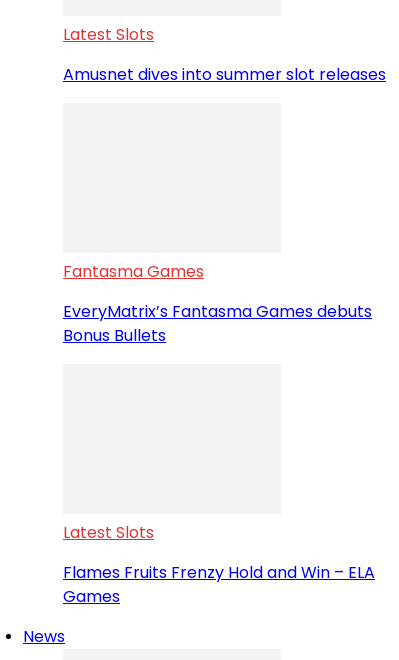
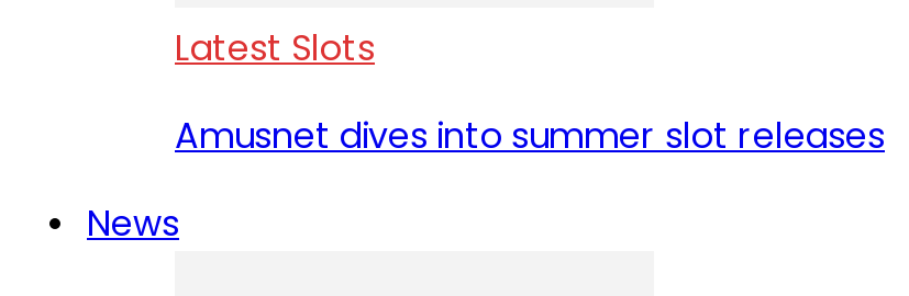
- Fantasma Games
- EveryMatrix’s Fantasma Games debuts
- Bonus Bullets

- Latest Slots
- Flames Fruits Frenzy Hold and Win – ELA
- Games
